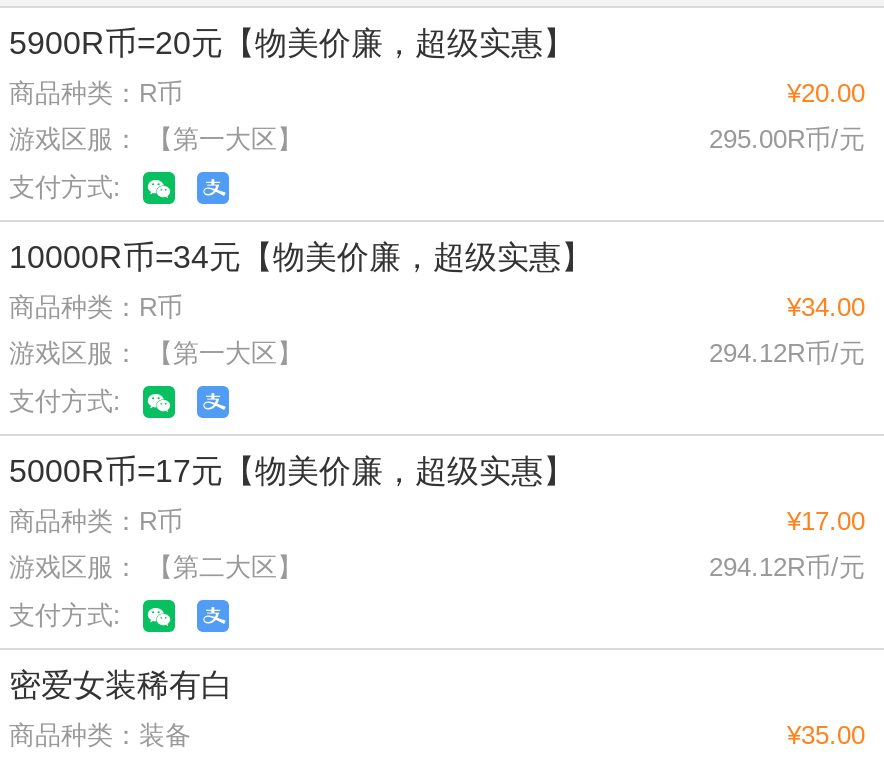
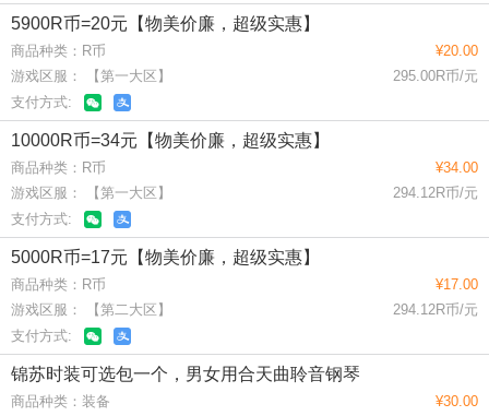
- 密爱女装稀有白
+ 锦苏时装可选包一个，男女用合天曲聆音钢琴

- ¥35.00
+ ¥30.00
